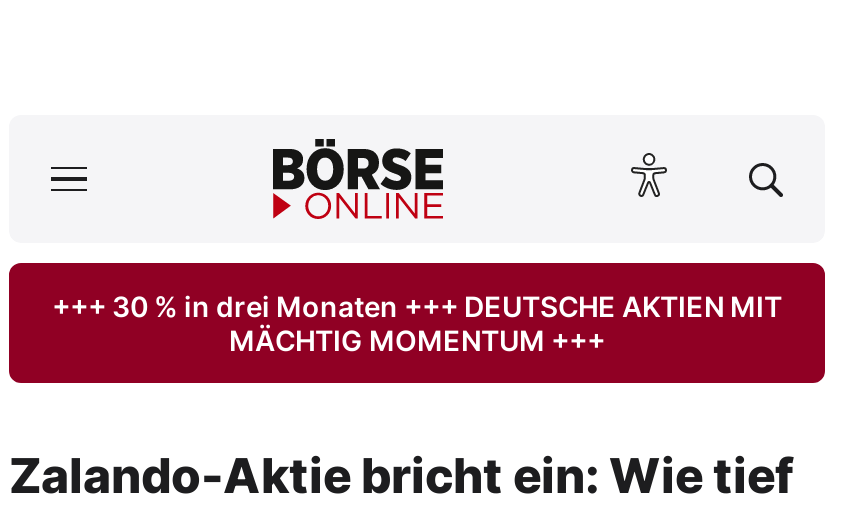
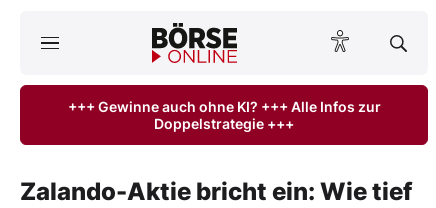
- +++ 30 % in drei Monaten +++ DEUTSCHE AKTIEN MIT
- MÄCHTIG MOMENTUM +++
+ +++ Gewinne auch ohne KI? +++ Alle Infos zur
+ Doppelstrategie +++
